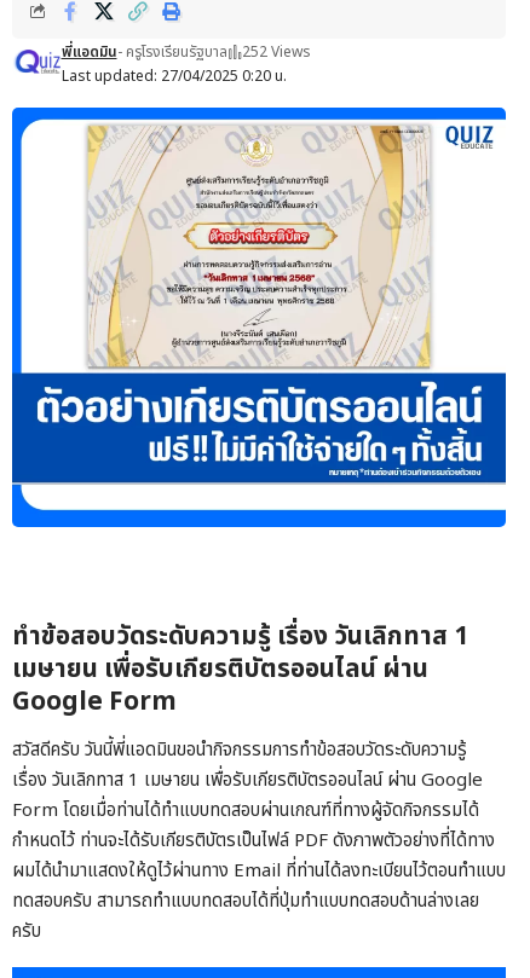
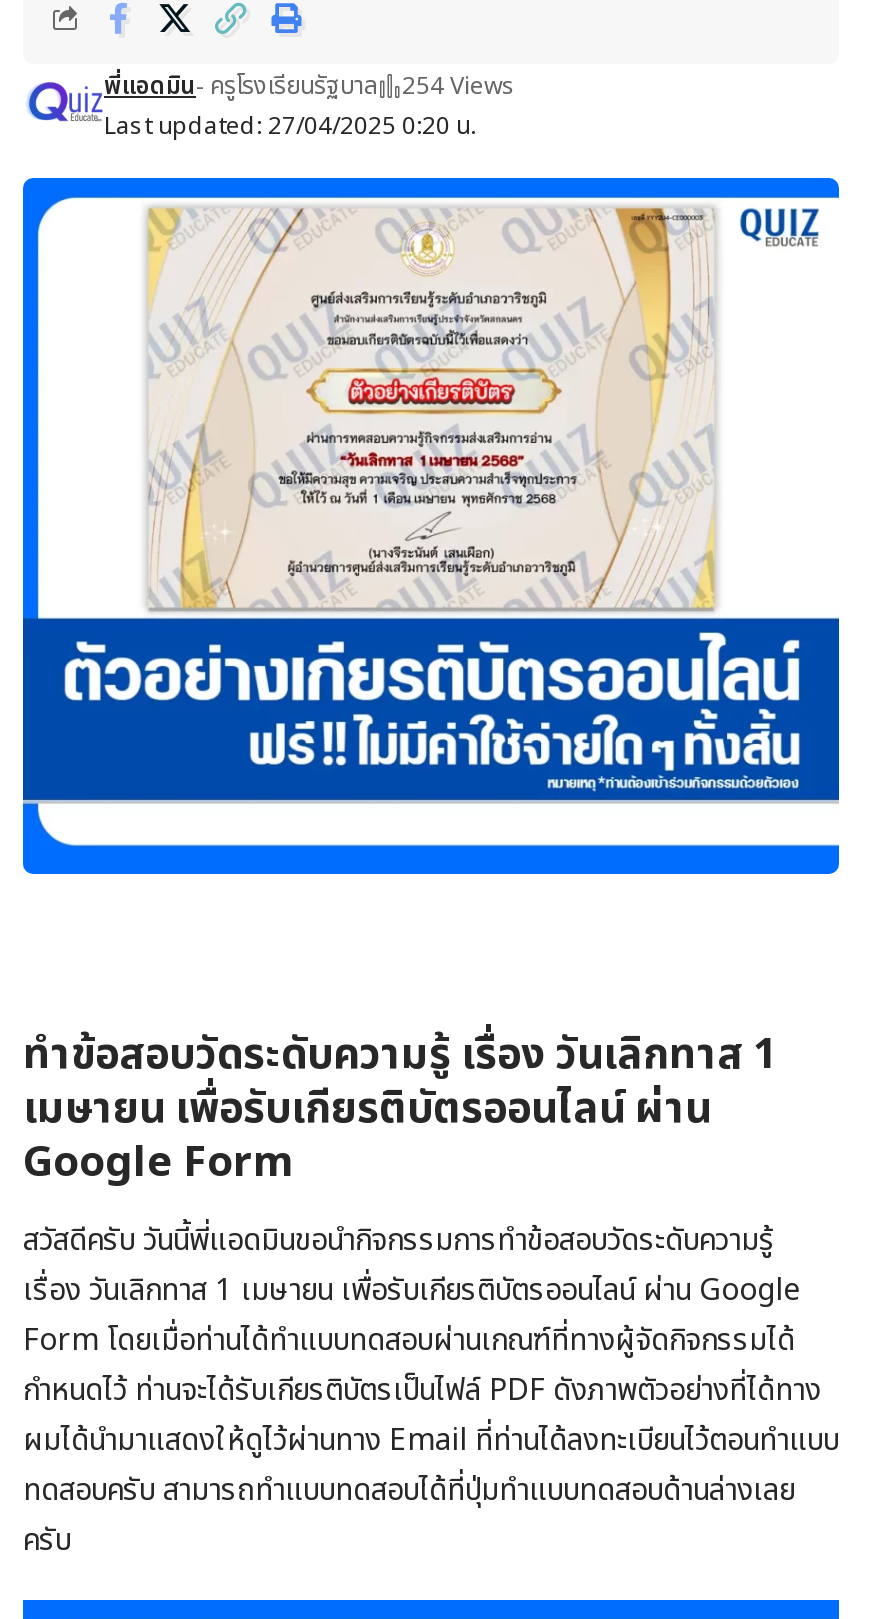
- พี่แอดมิน- ครูโรงเรียนรัฐบาล 252 Views
+ พี่แอดมิน- ครูโรงเรียนรัฐบาล 254 Views
